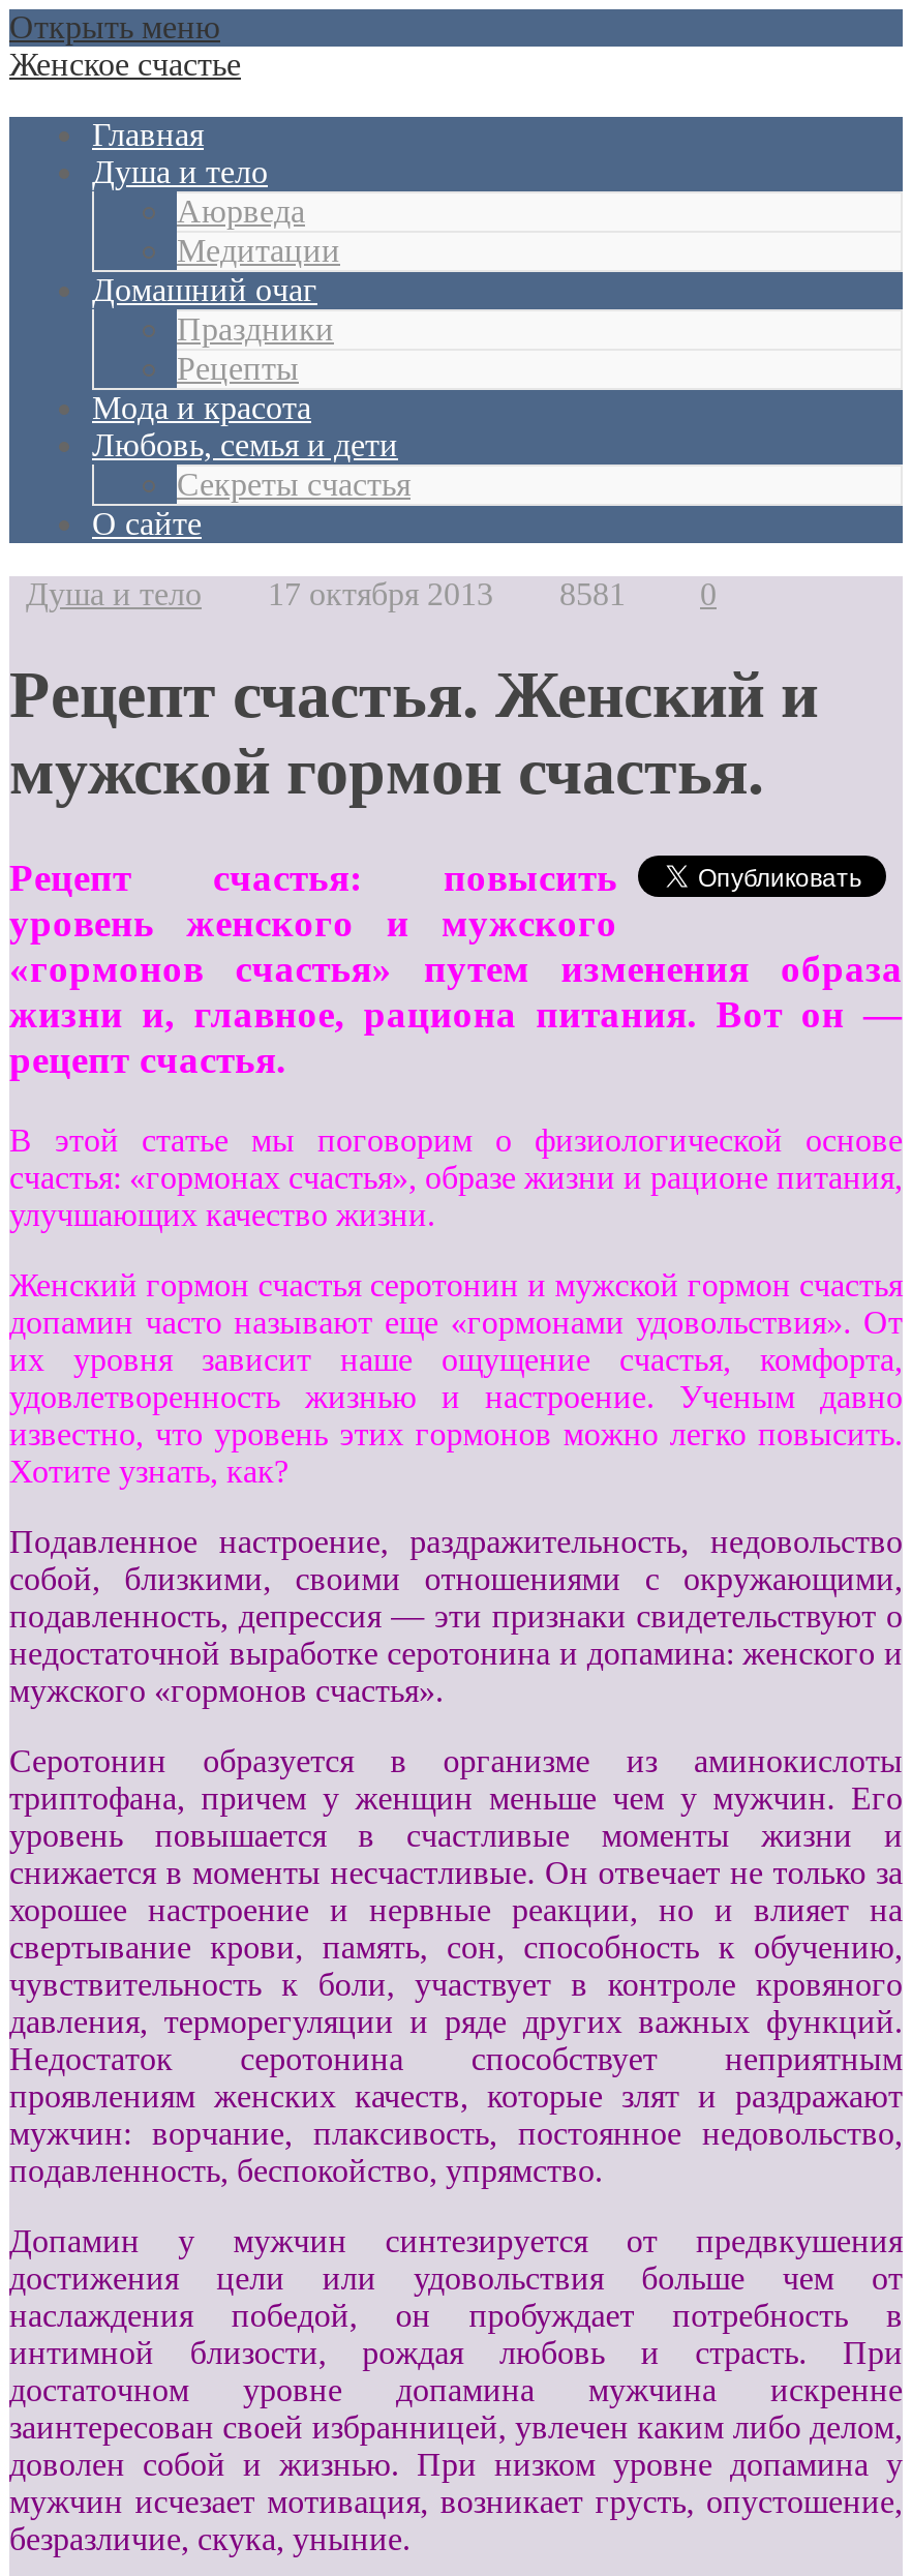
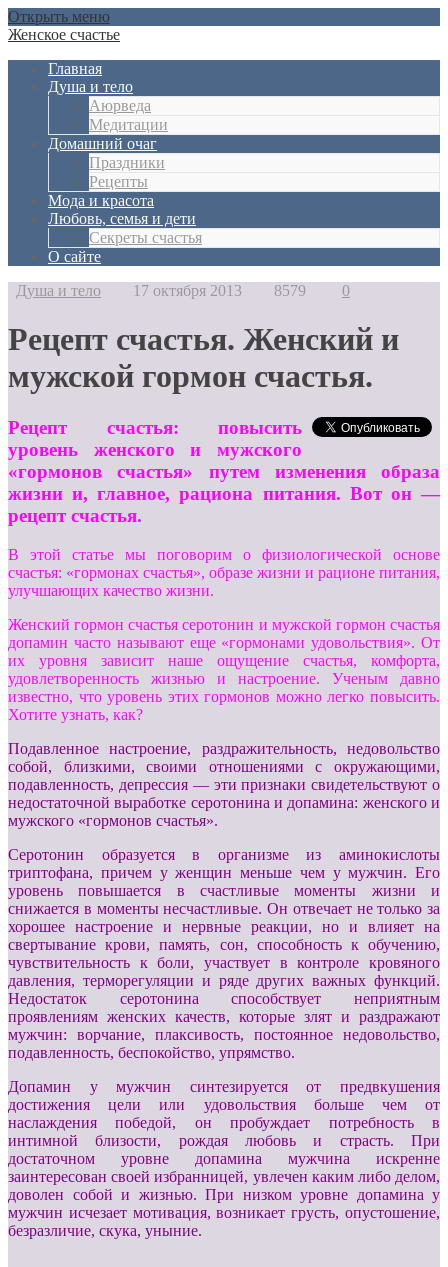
- Душа и тело 17 октября 2013 8581 0
+ Душа и тело 17 октября 2013 8579 0
